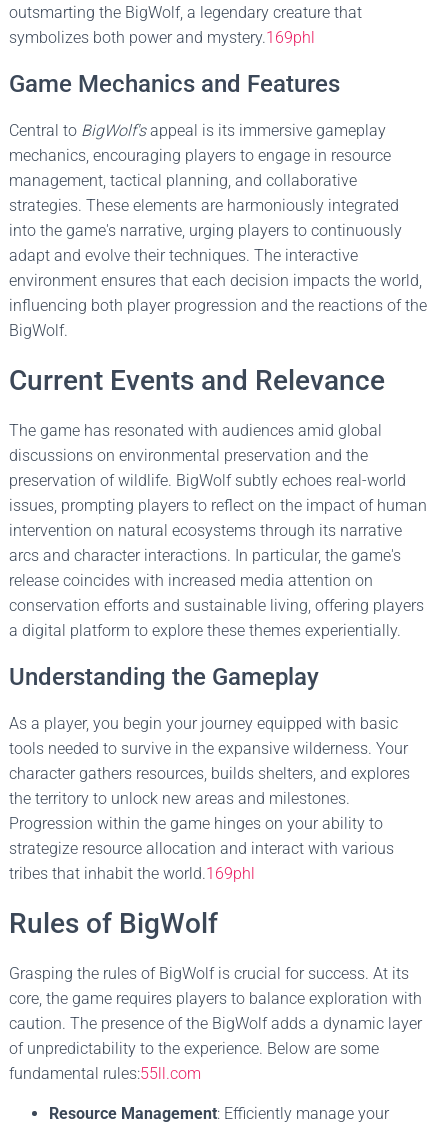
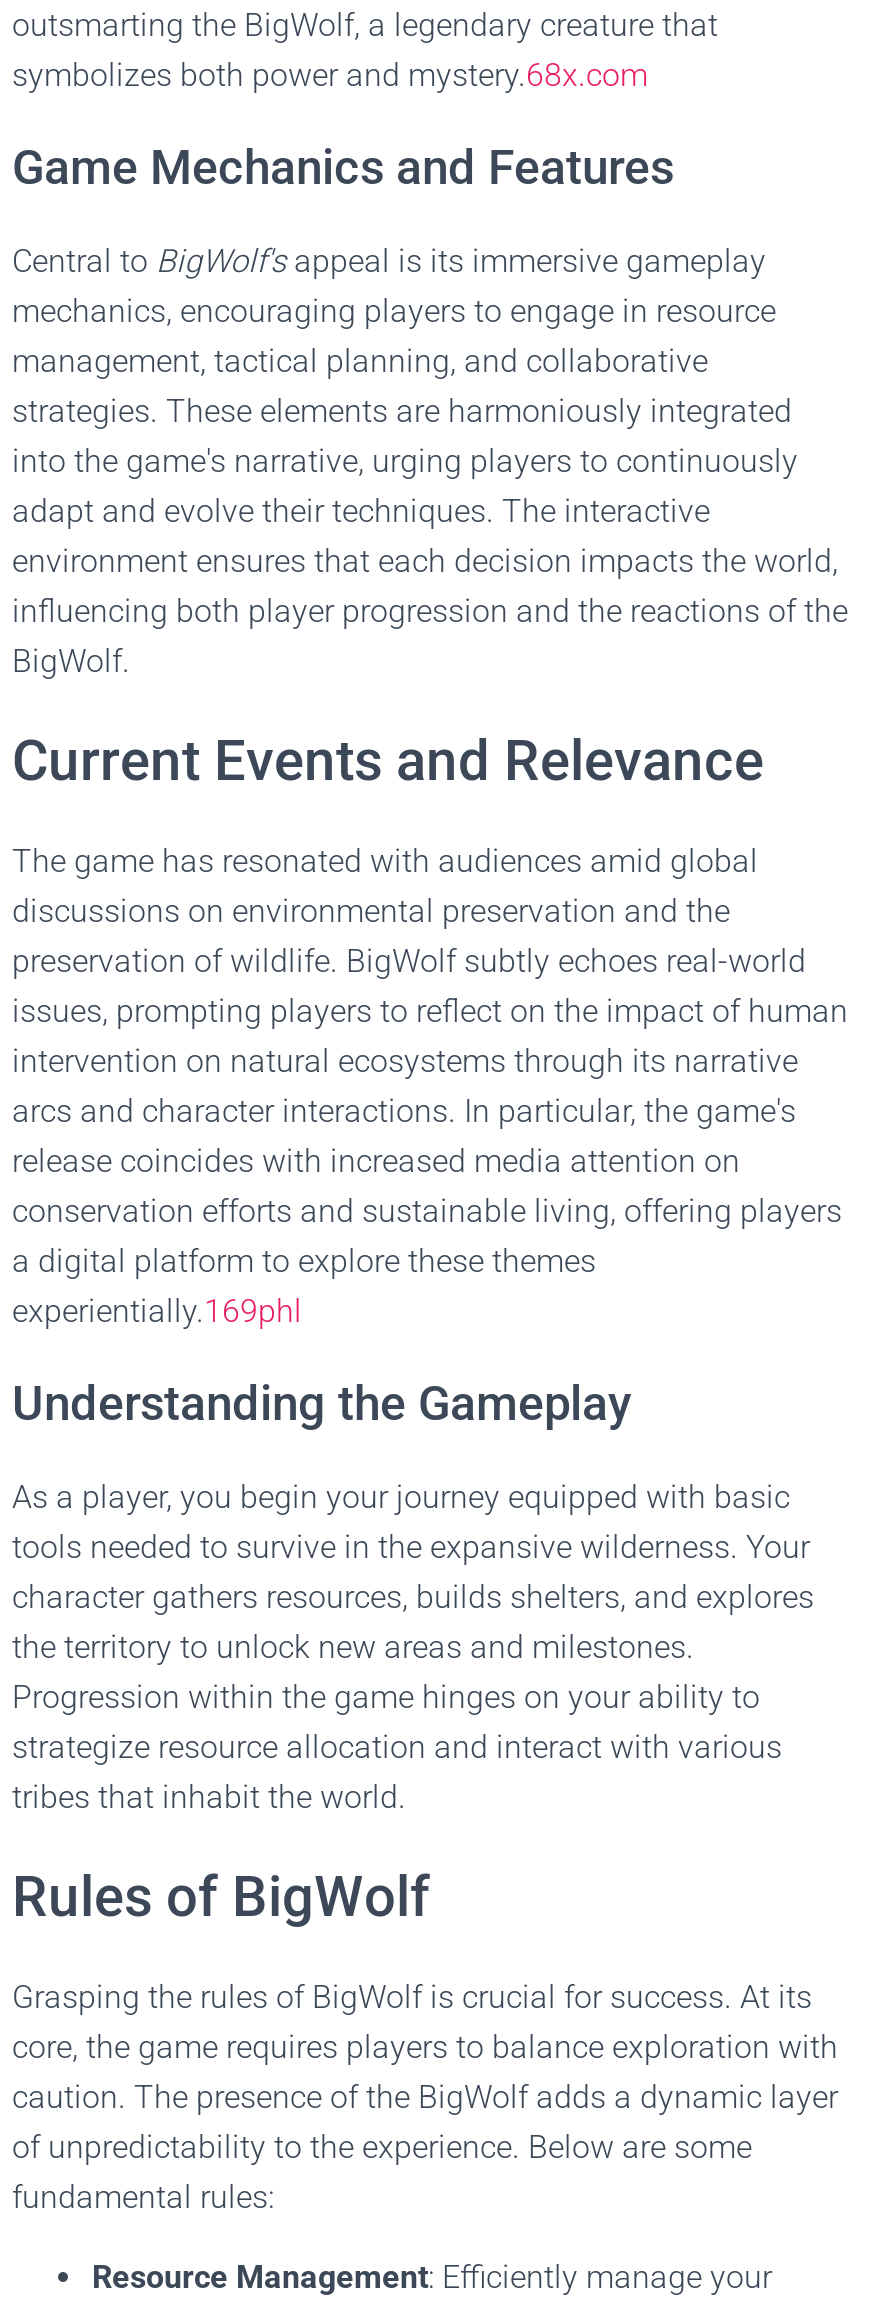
- symbolizes both power and mystery.169phl
+ symbolizes both power and mystery.68x.com

- a digital platform to explore these themes experientially.
+ a digital platform to explore these themes
+ experientially.169phl

- tribes that inhabit the world. 169phl
+ tribes that inhabit the world.

- fundamental rules:55ll.com
+ fundamental rules:
